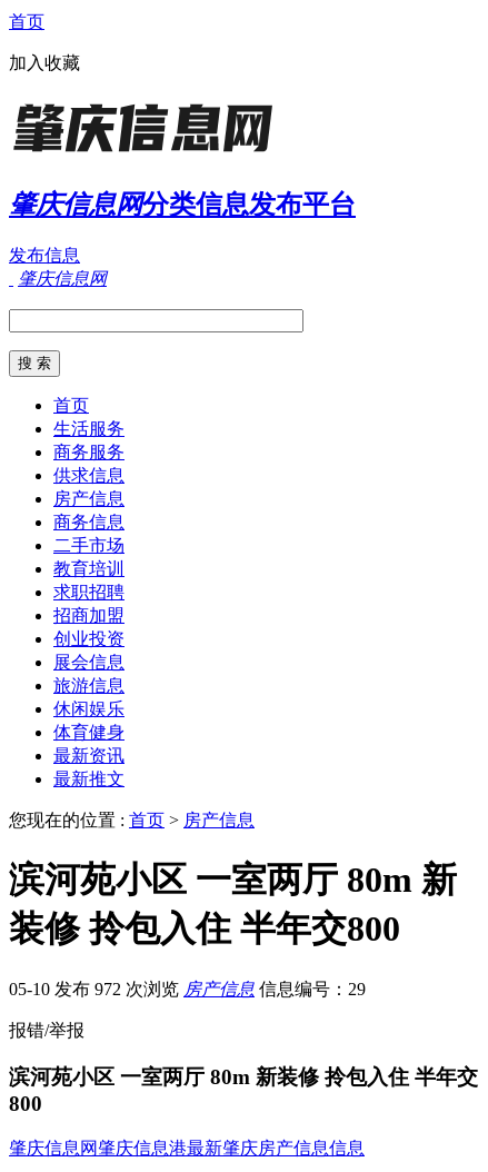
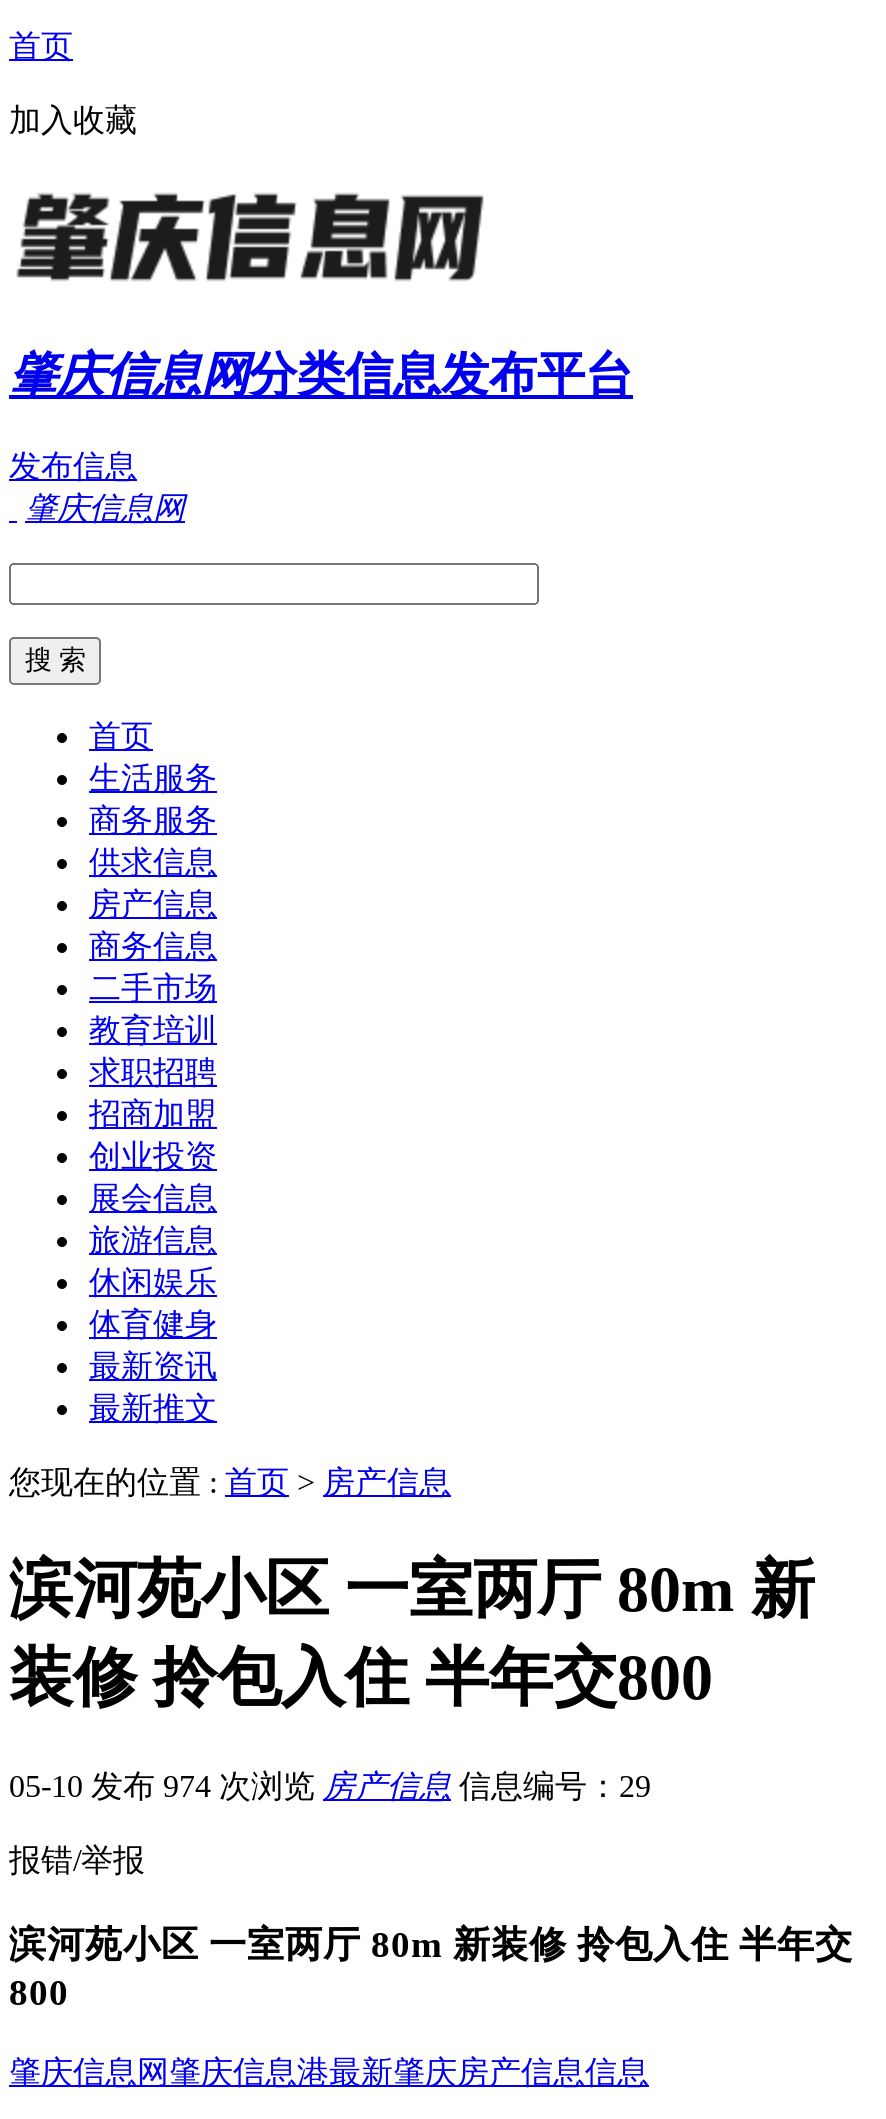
- 05-10 发布 972 次浏览 房产信息 信息编号：29
+ 05-10 发布 974 次浏览 房产信息 信息编号：29
